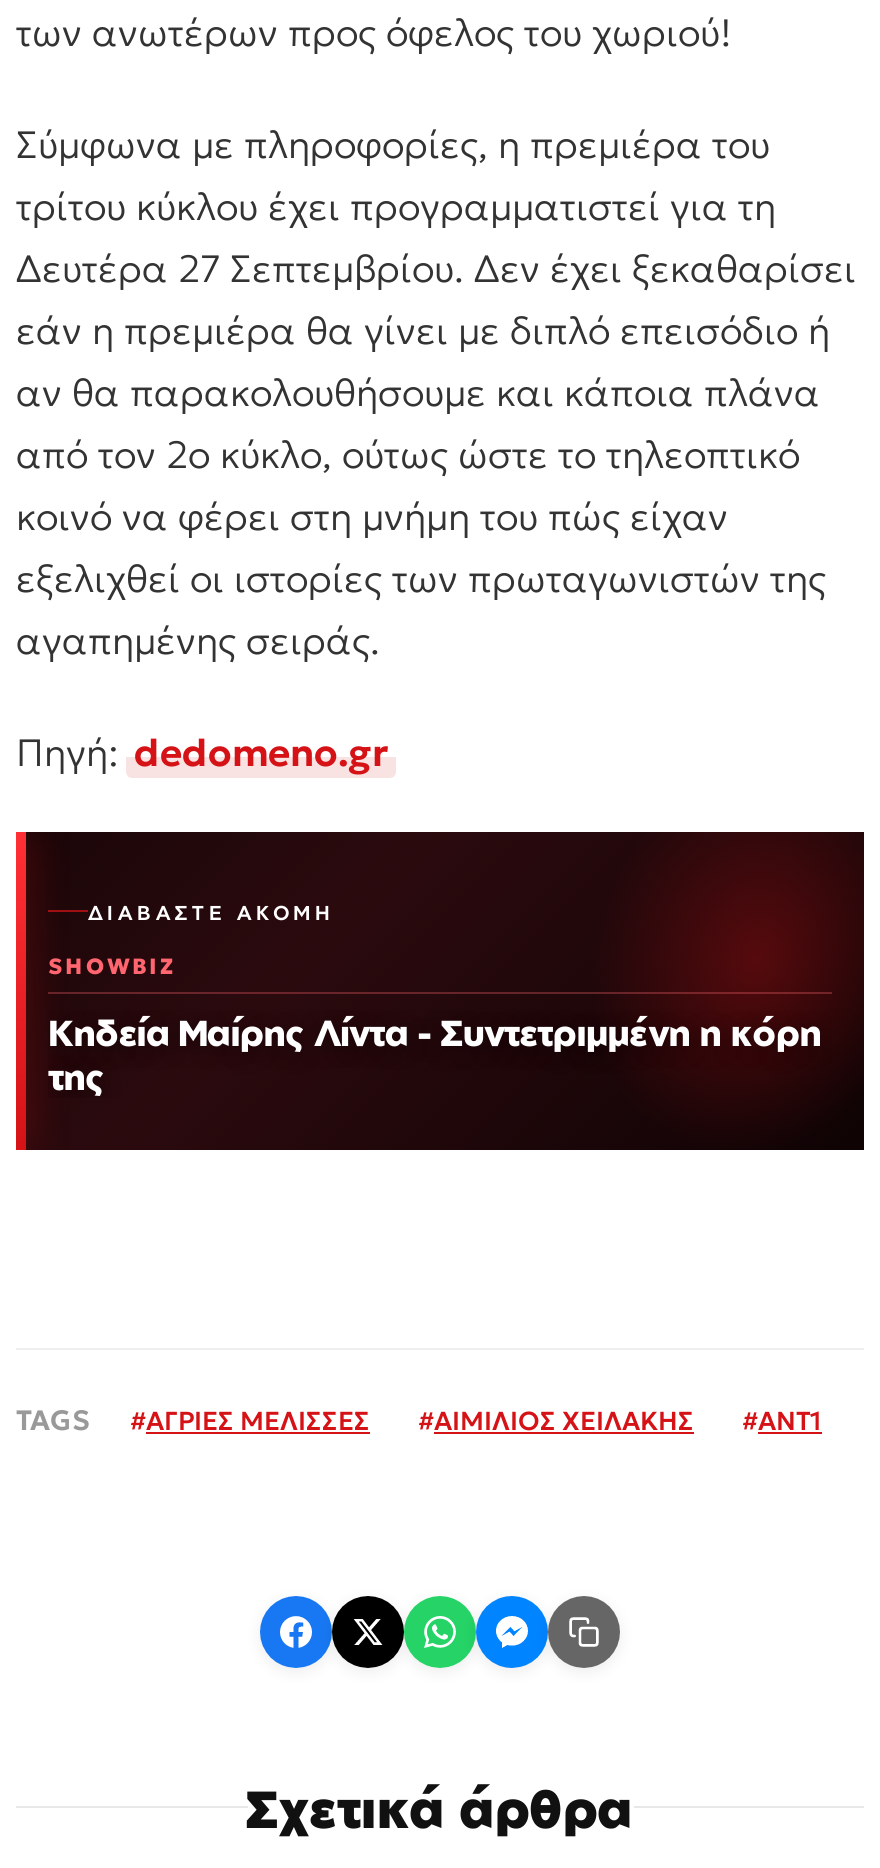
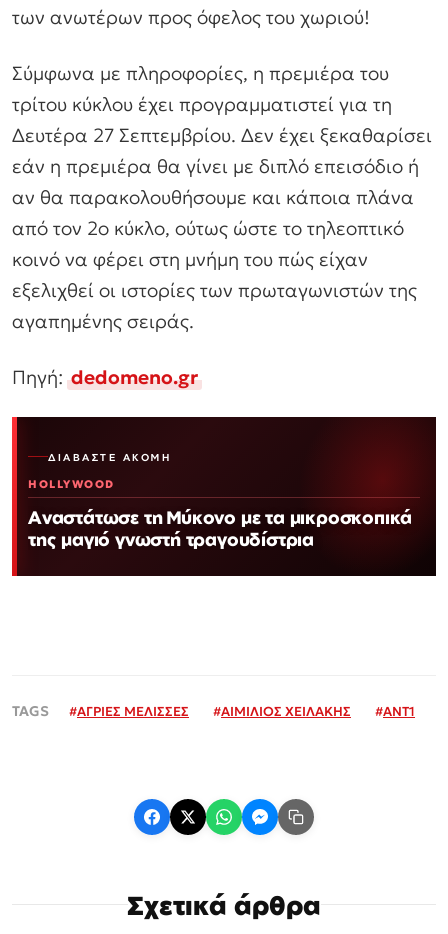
- SHOWBIZ
+ HOLLYWOOD

- Κηδεία Μαίρης Λίντα - Συντετριμμένη η κόρη
- της
+ Αναστάτωσε τη Μύκονο με τα μικροσκοπικά
+ της μαγιό γνωστή τραγουδίστρια
